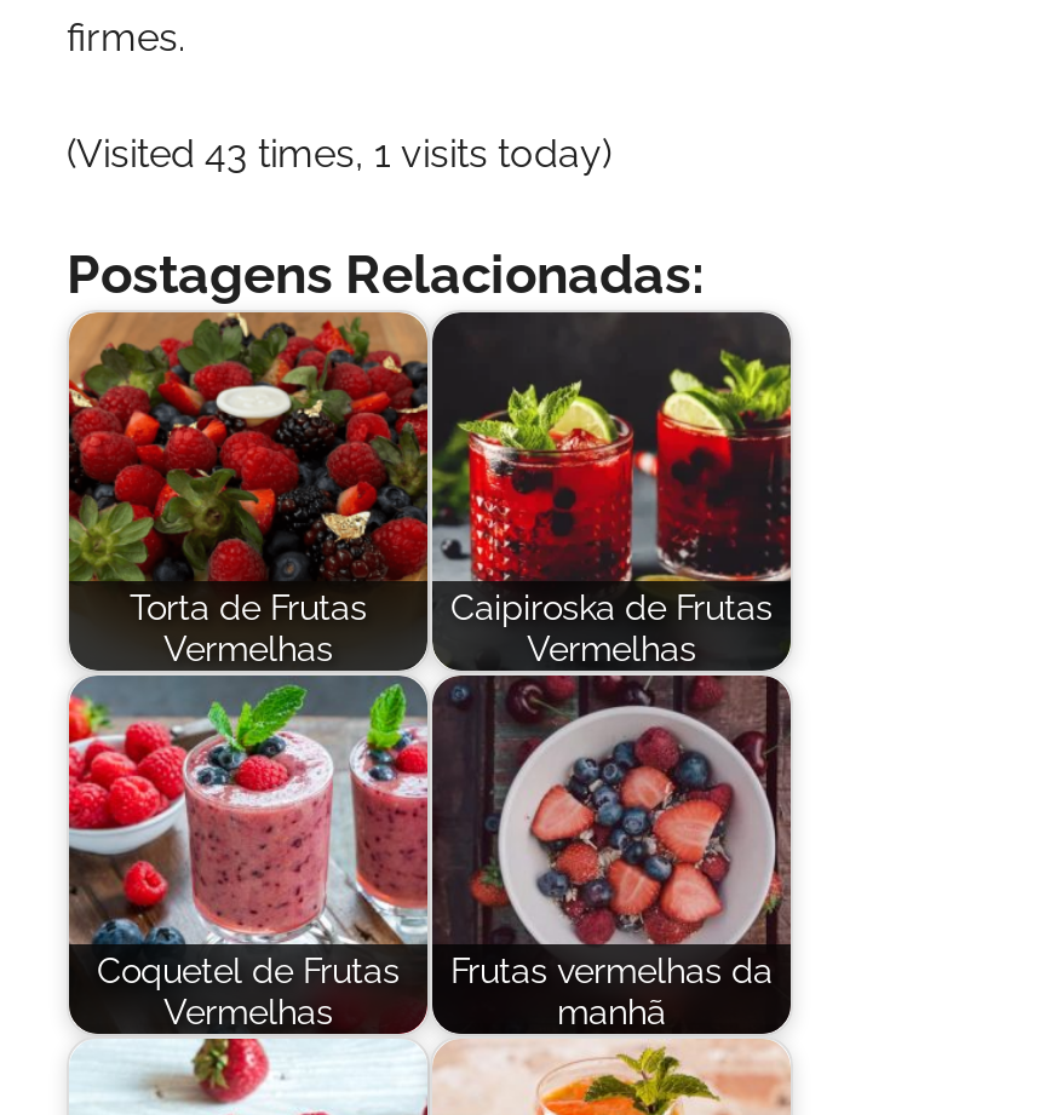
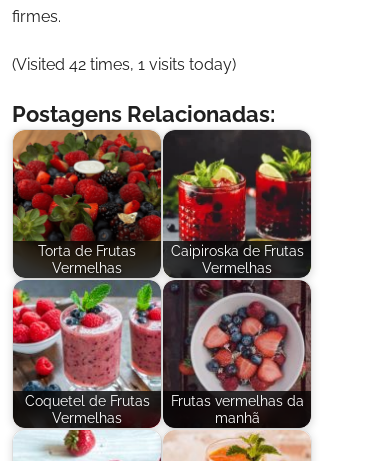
- (Visited 43 times, 1 visits today)
+ (Visited 42 times, 1 visits today)
